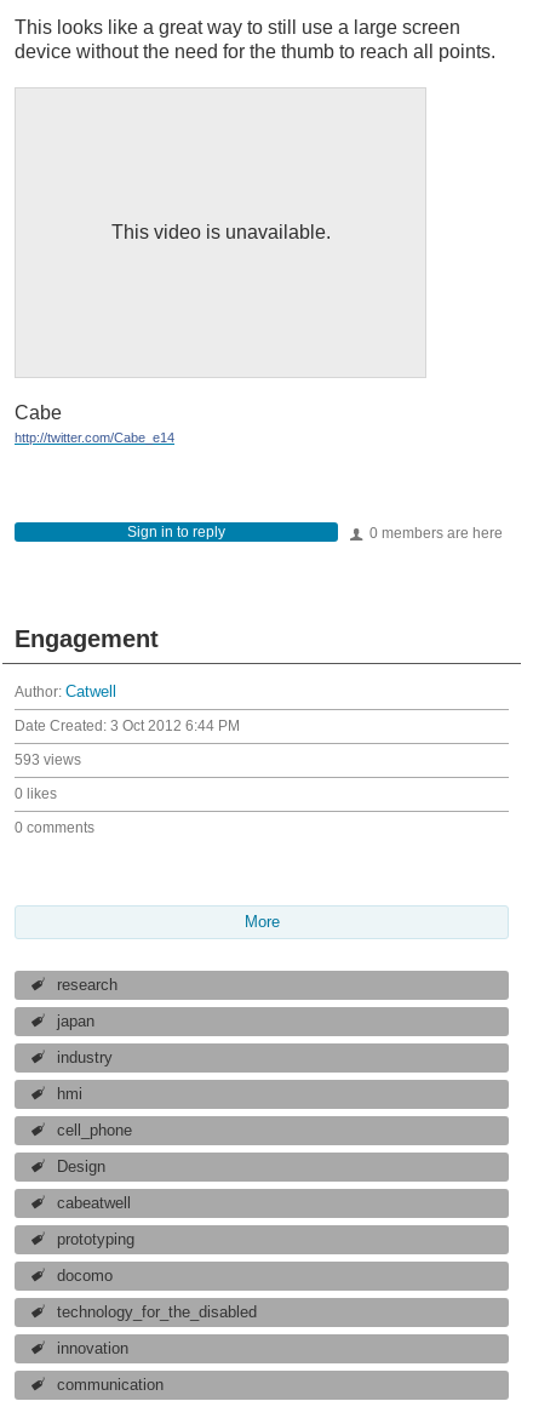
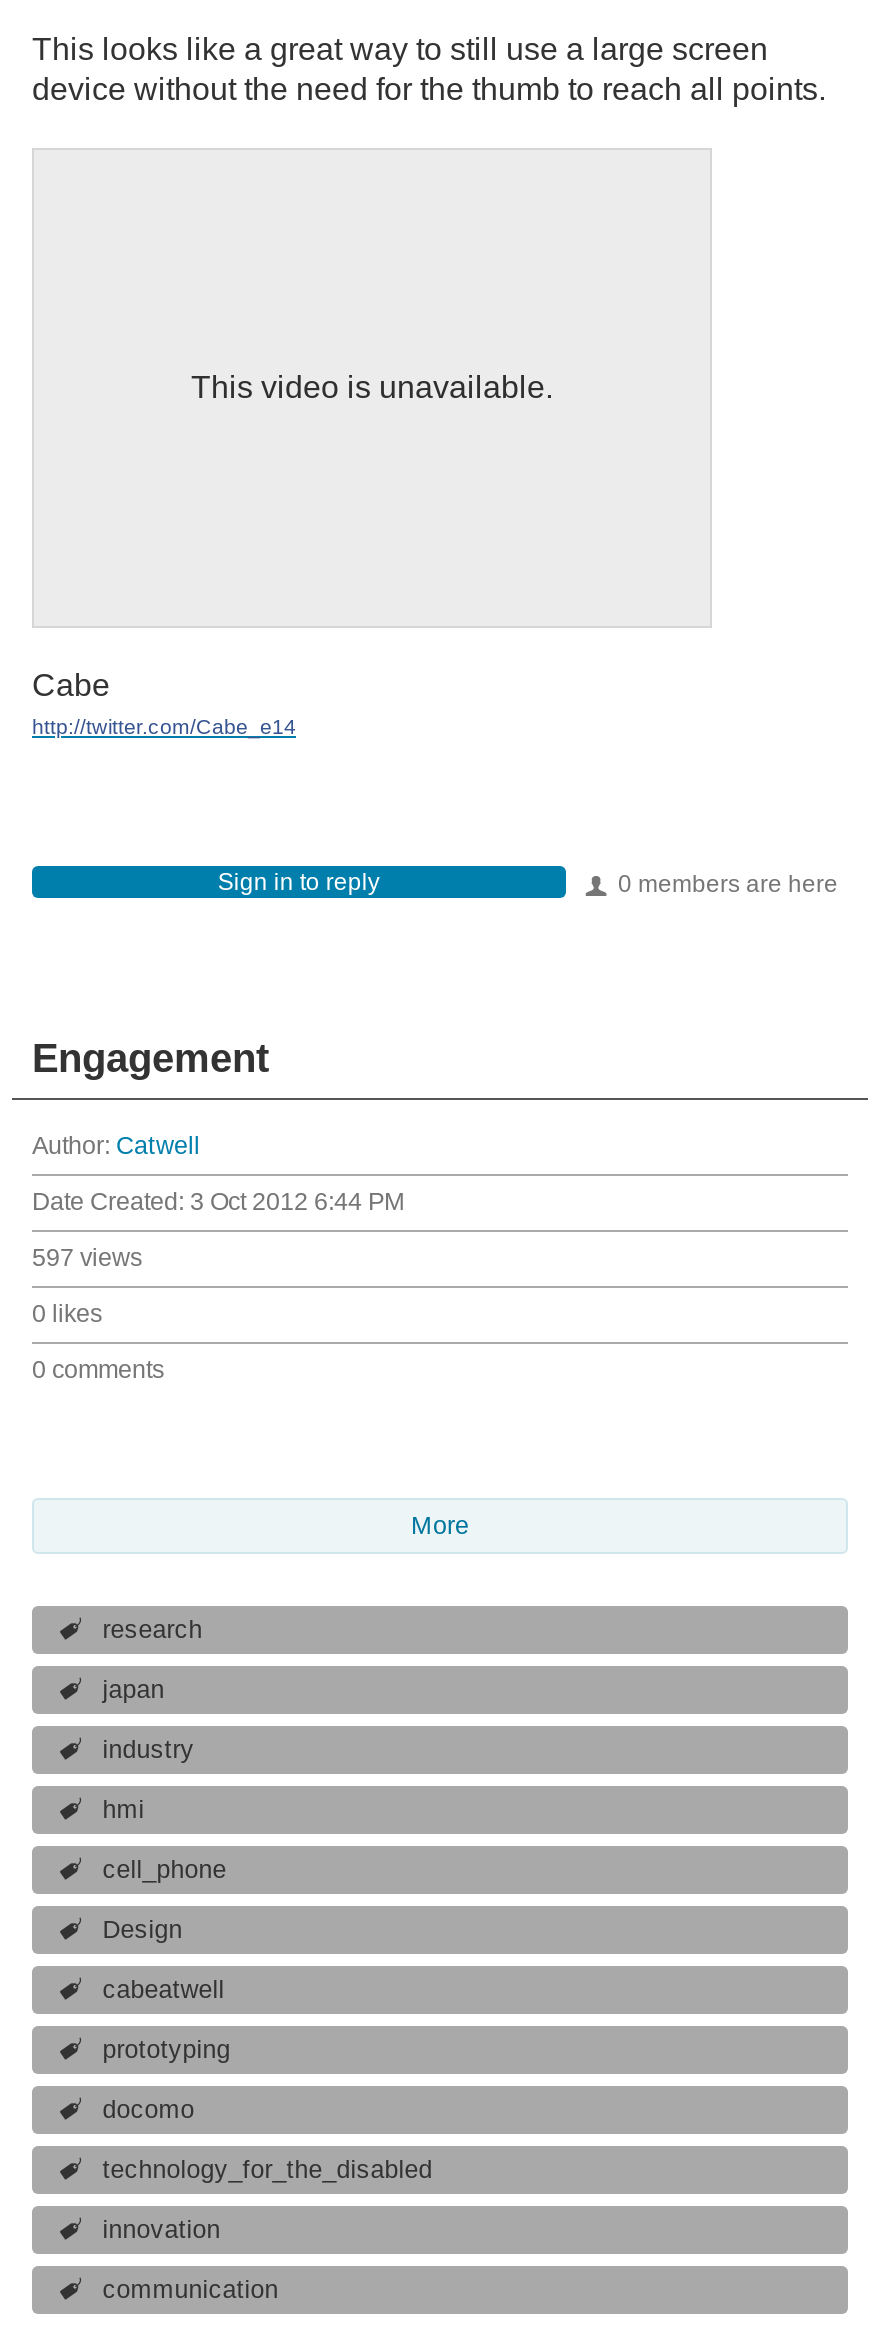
- 593 views
+ 597 views
